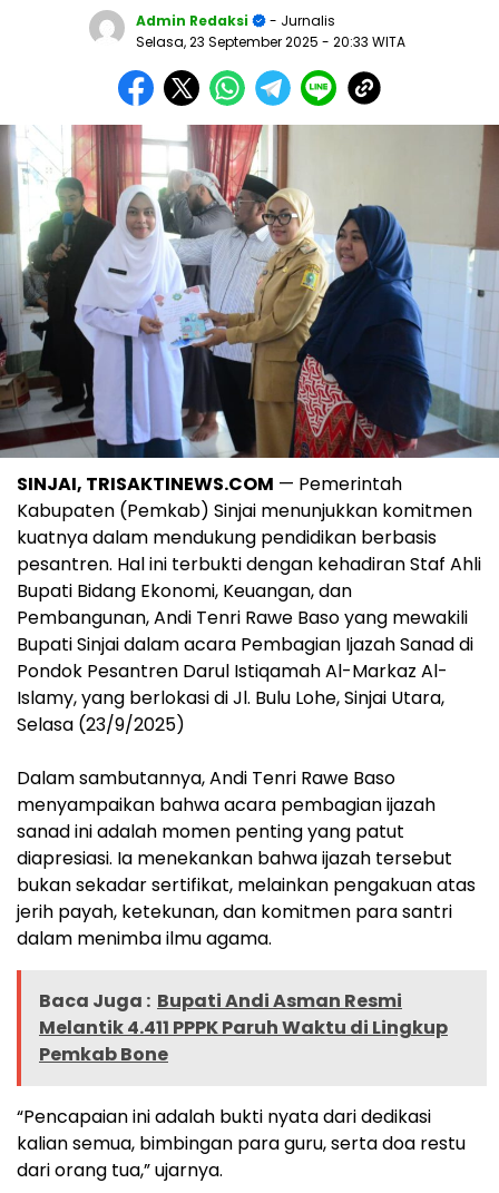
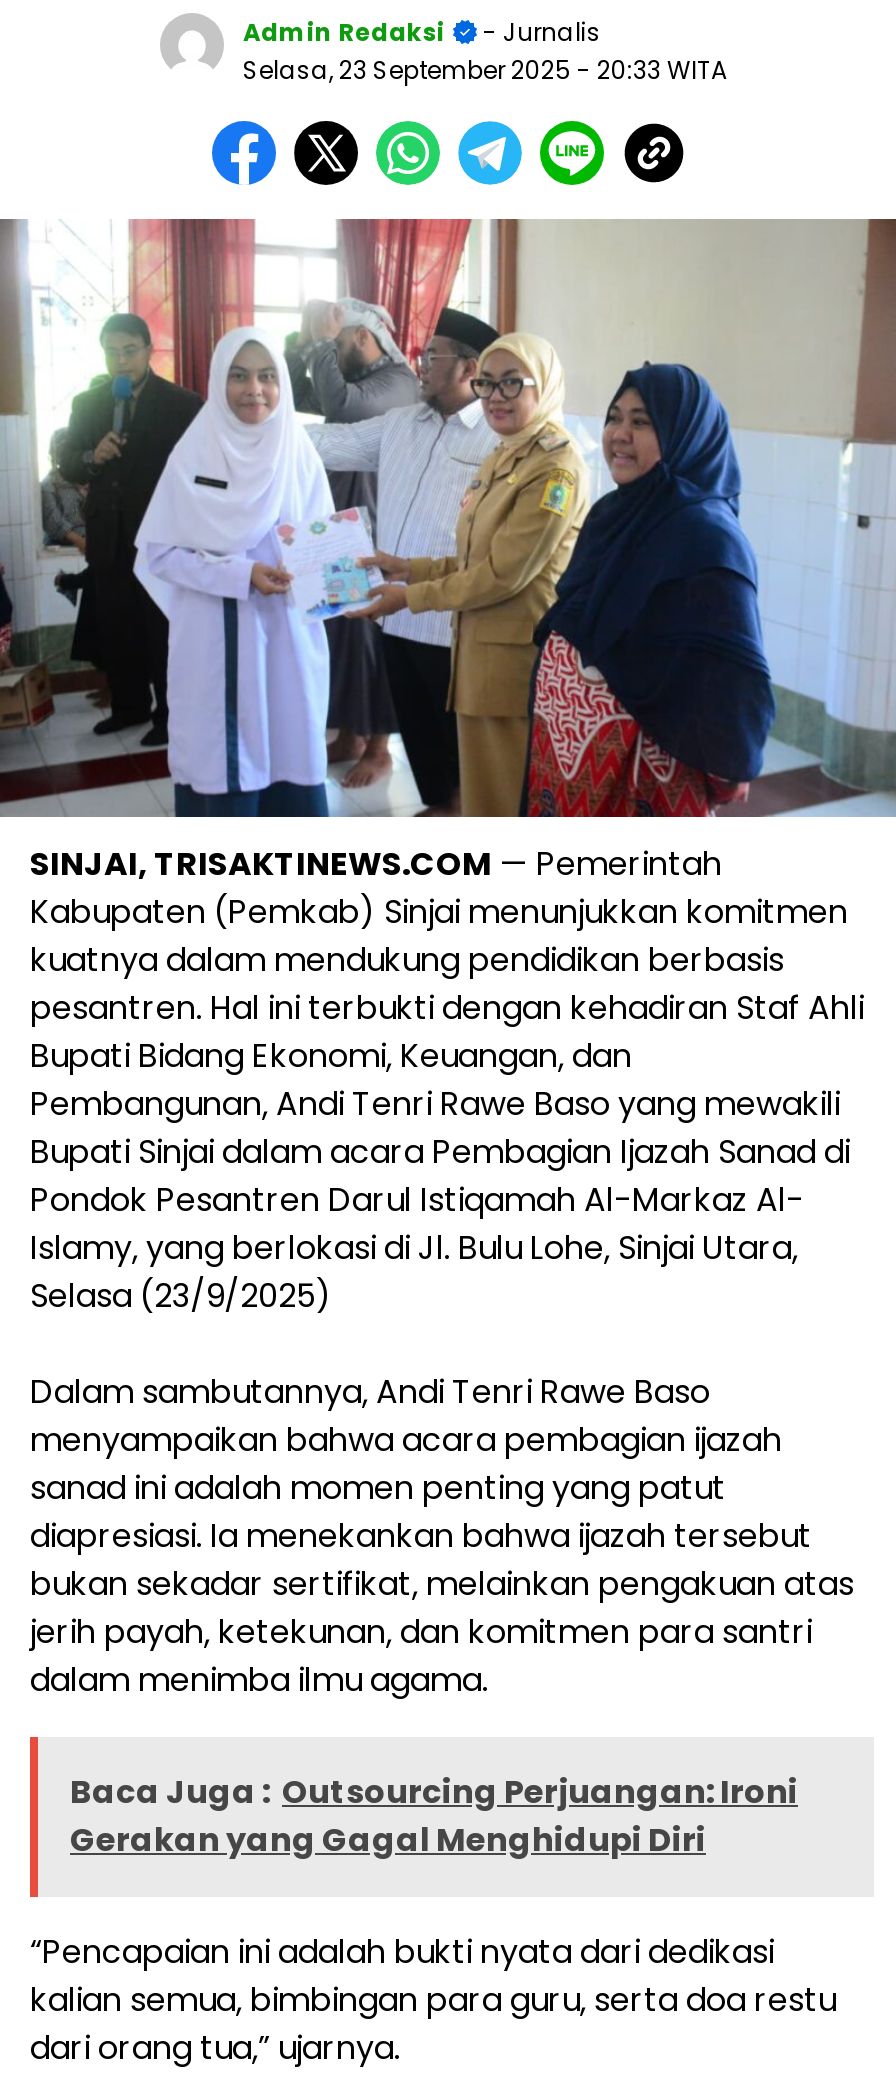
- Baca Juga : Bupati Andi Asman Resmi
- Melantik 4.411 PPPK Paruh Waktu di Lingkup
- Pemkab Bone
+ Baca Juga : Outsourcing Perjuangan: Ironi
+ Gerakan yang Gagal Menghidupi Diri
